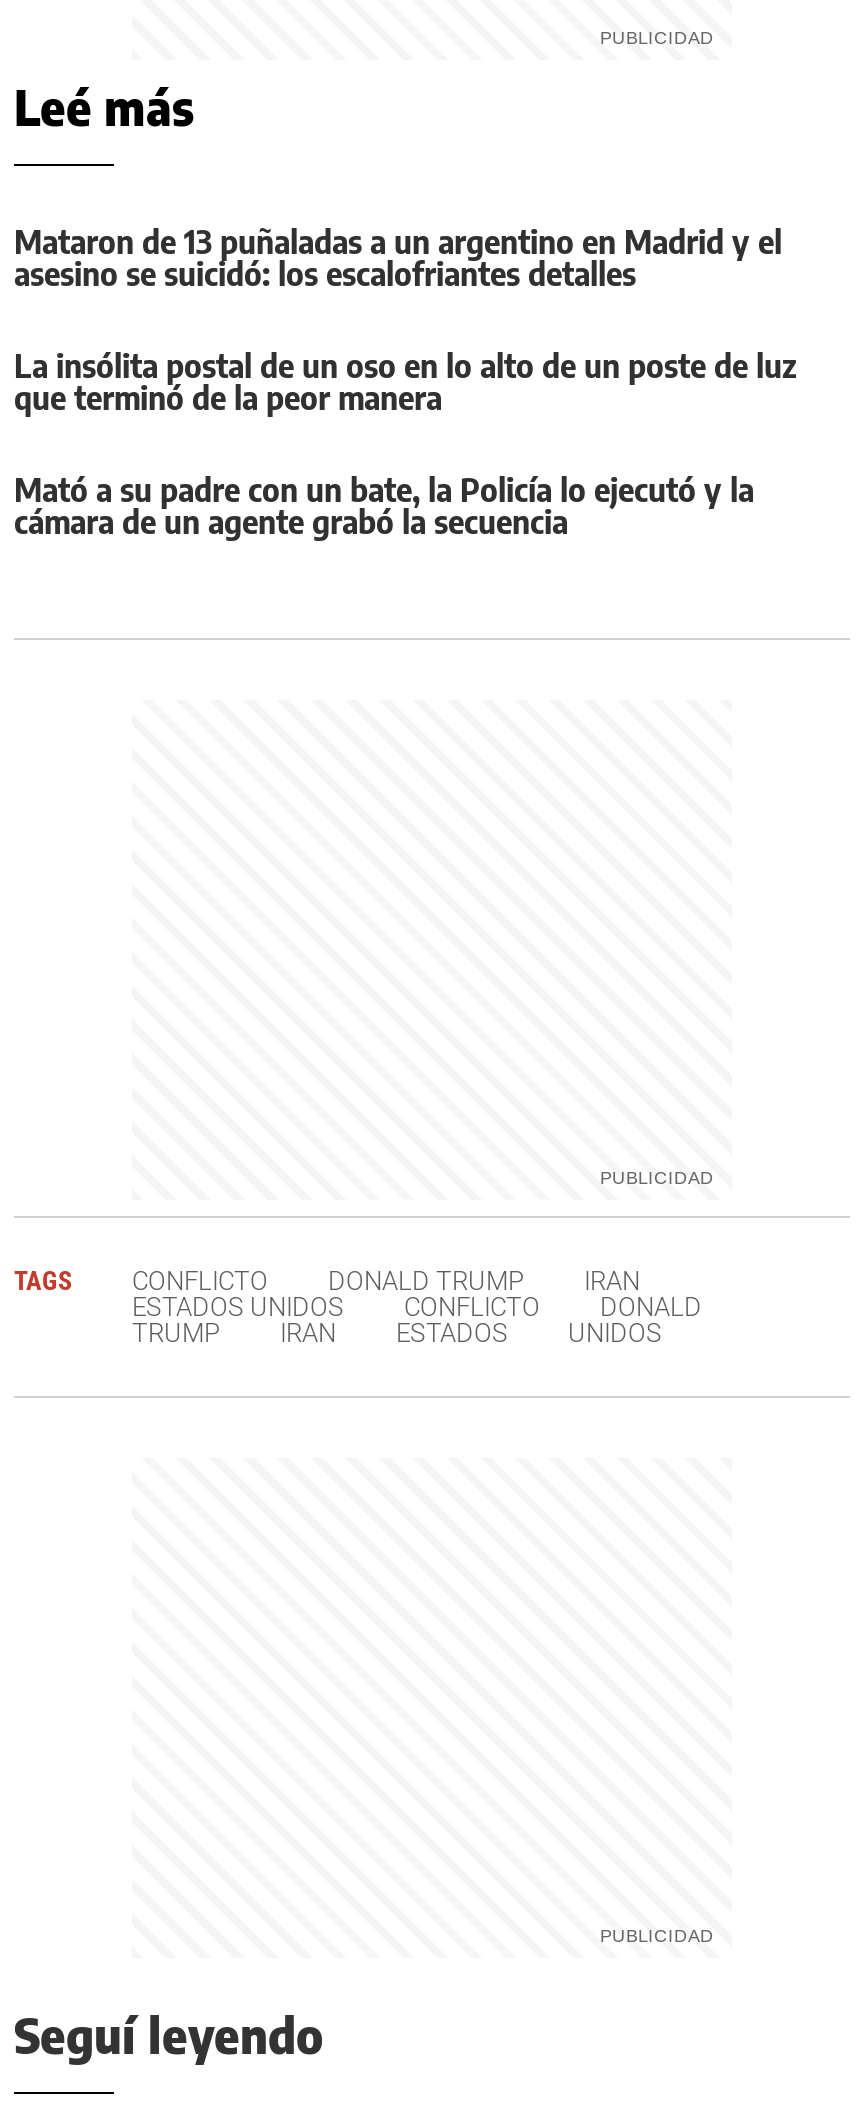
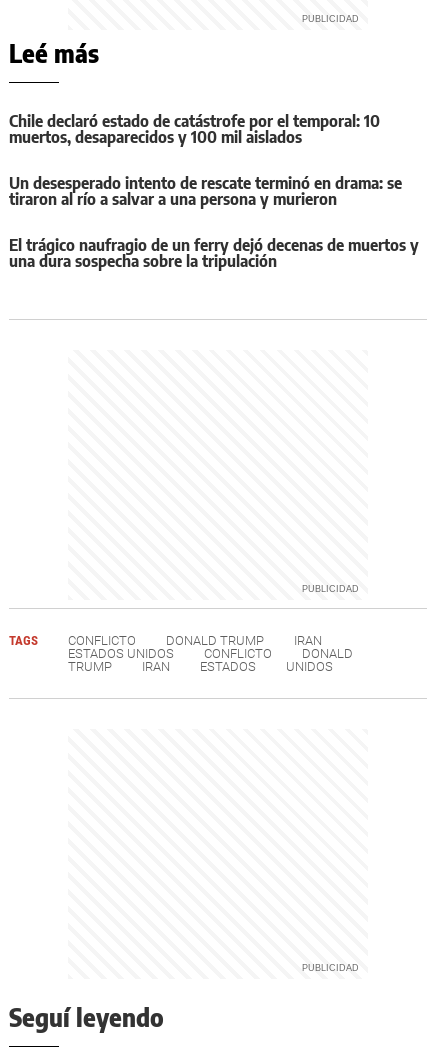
- Mataron de 13 puñaladas a un argentino en Madrid y el
- asesino se suicidó: los escalofriantes detalles
+ Chile declaró estado de catástrofe por el temporal: 10
+ muertos, desaparecidos y 100 mil aislados

- La insólita postal de un oso en lo alto de un poste de luz
- que terminó de la peor manera
+ Un desesperado intento de rescate terminó en drama: se
+ tiraron al río a salvar a una persona y murieron

- Mató a su padre con un bate, la Policía lo ejecutó y la
- cámara de un agente grabó la secuencia
+ El trágico naufragio de un ferry dejó decenas de muertos y
+ una dura sospecha sobre la tripulación
